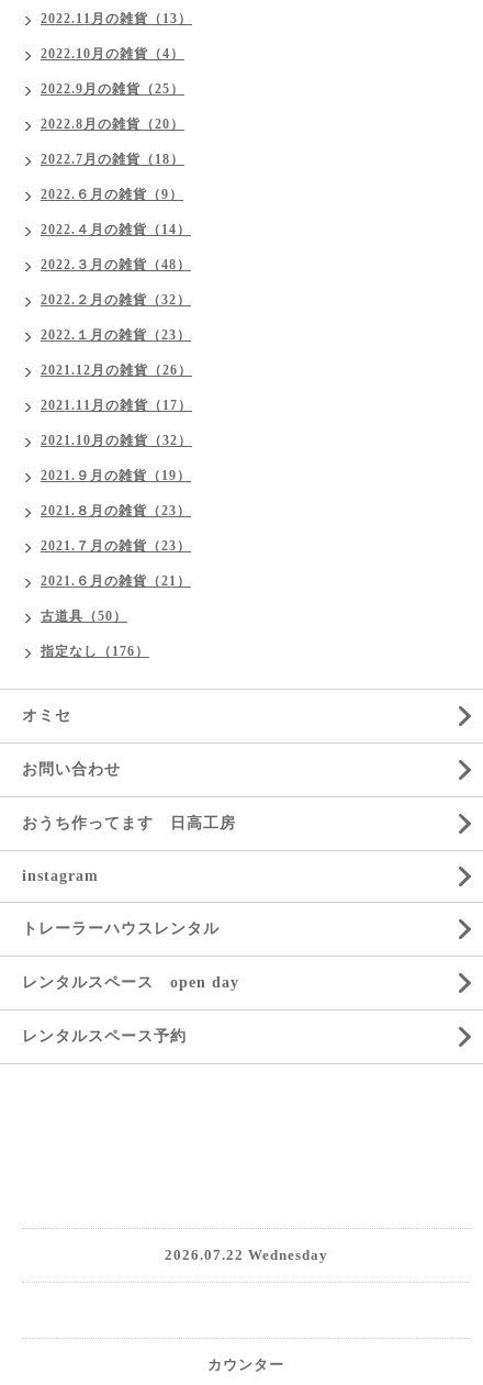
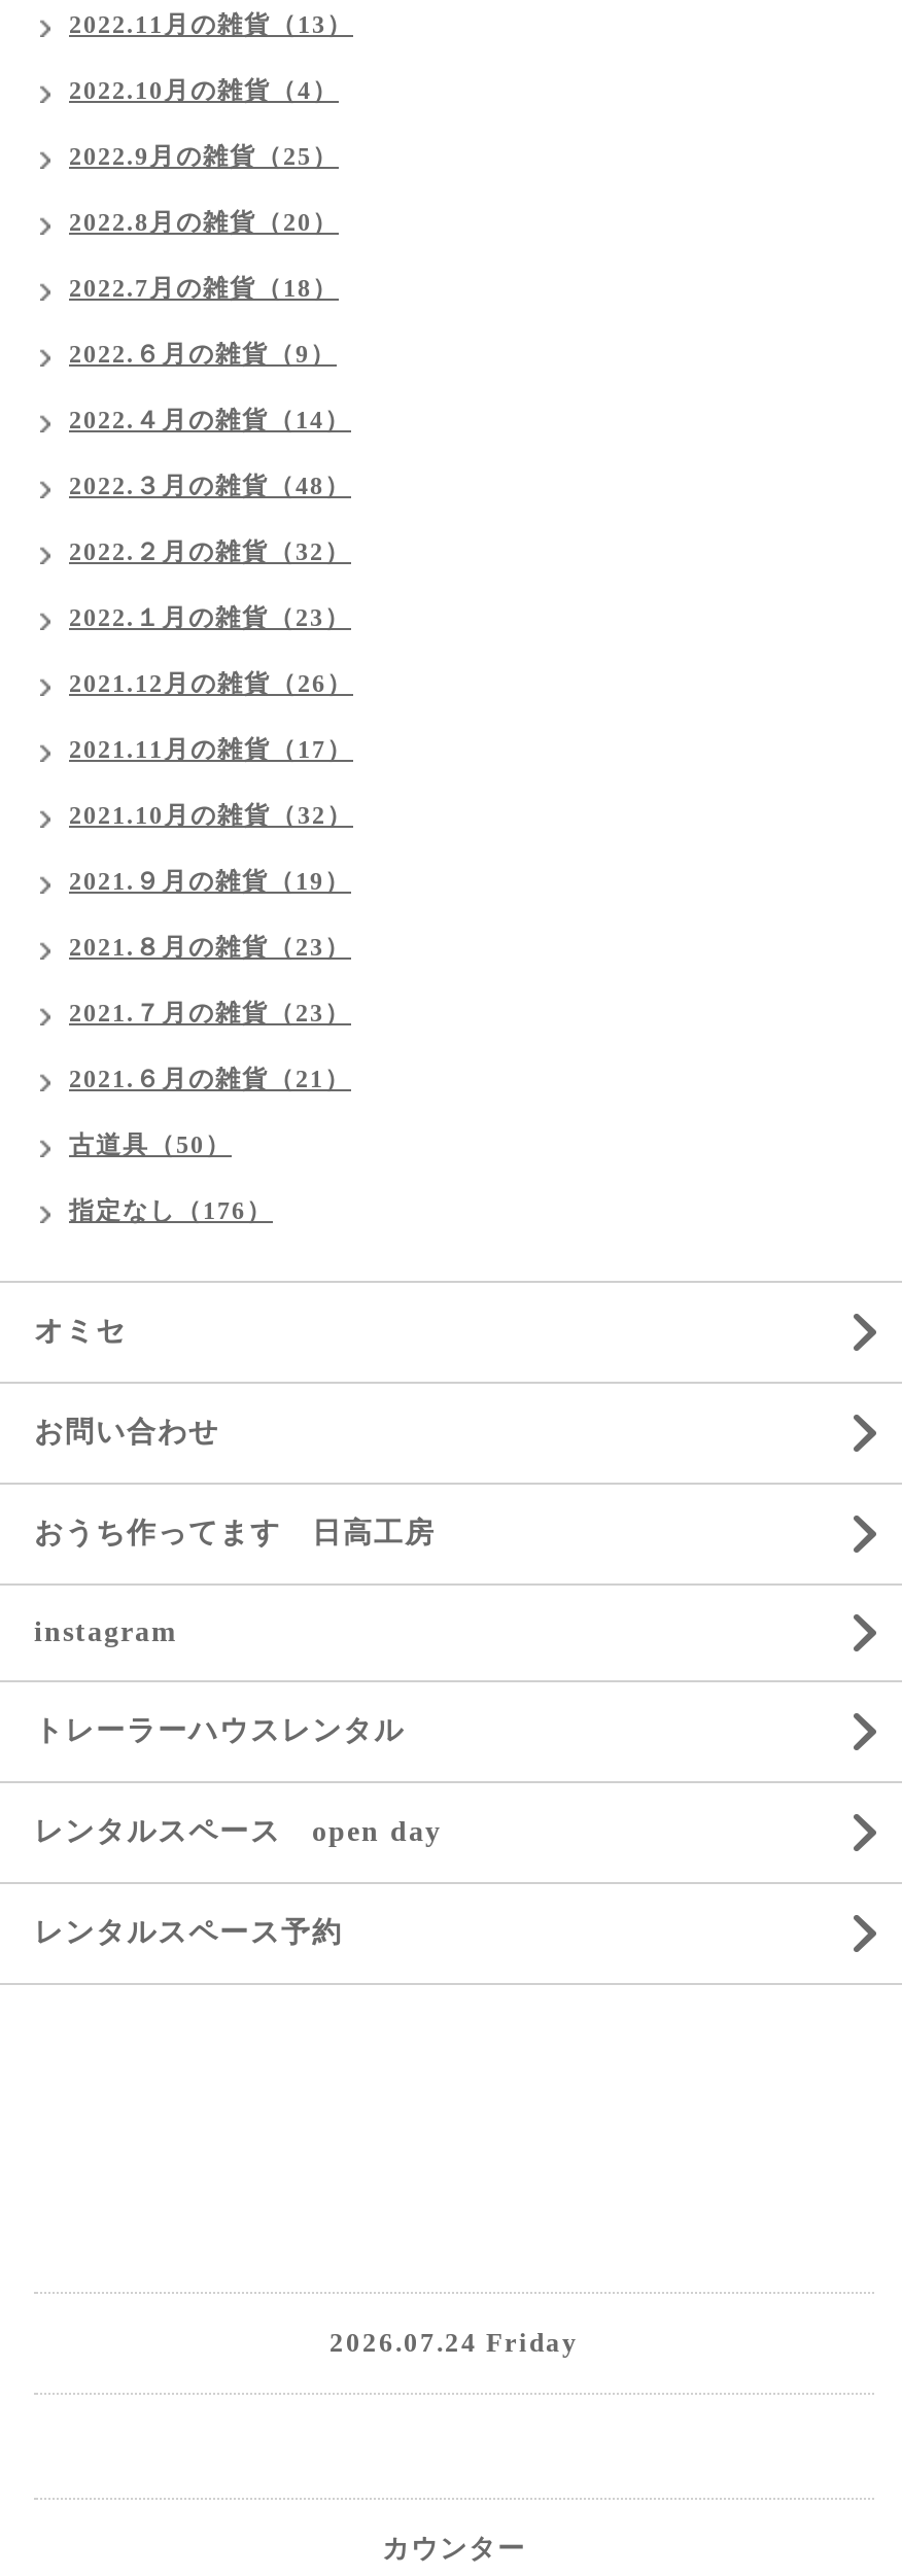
- 2026.07.22 Wednesday
+ 2026.07.24 Friday
